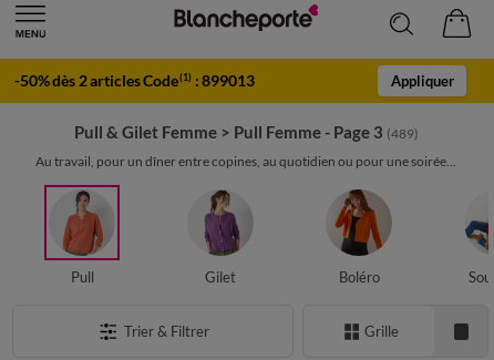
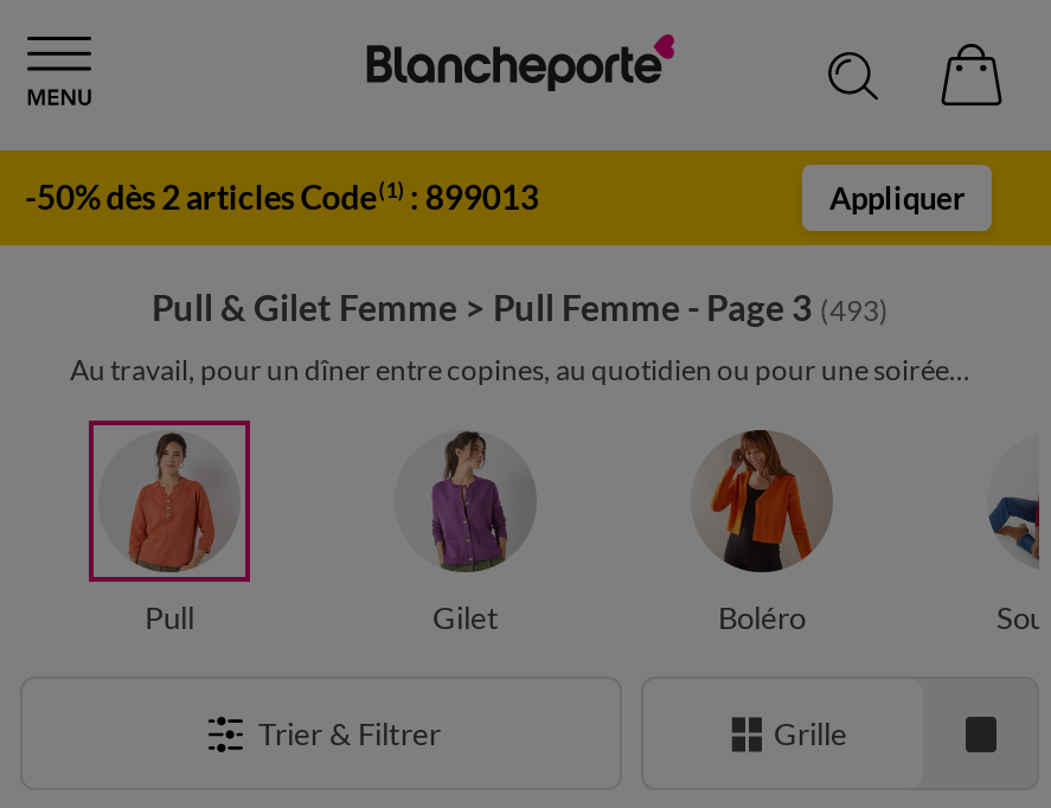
- Pull & Gilet Femme > Pull Femme - Page 3 (489)
+ Pull & Gilet Femme > Pull Femme - Page 3 (493)
